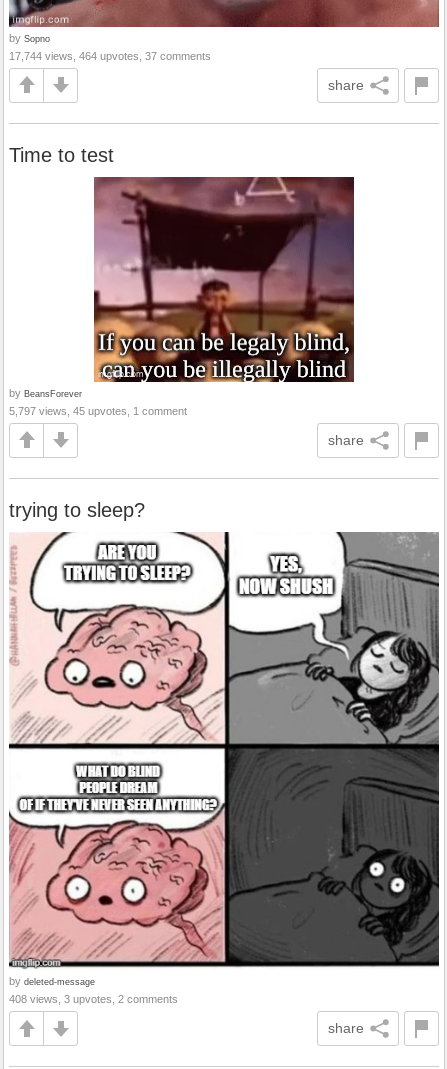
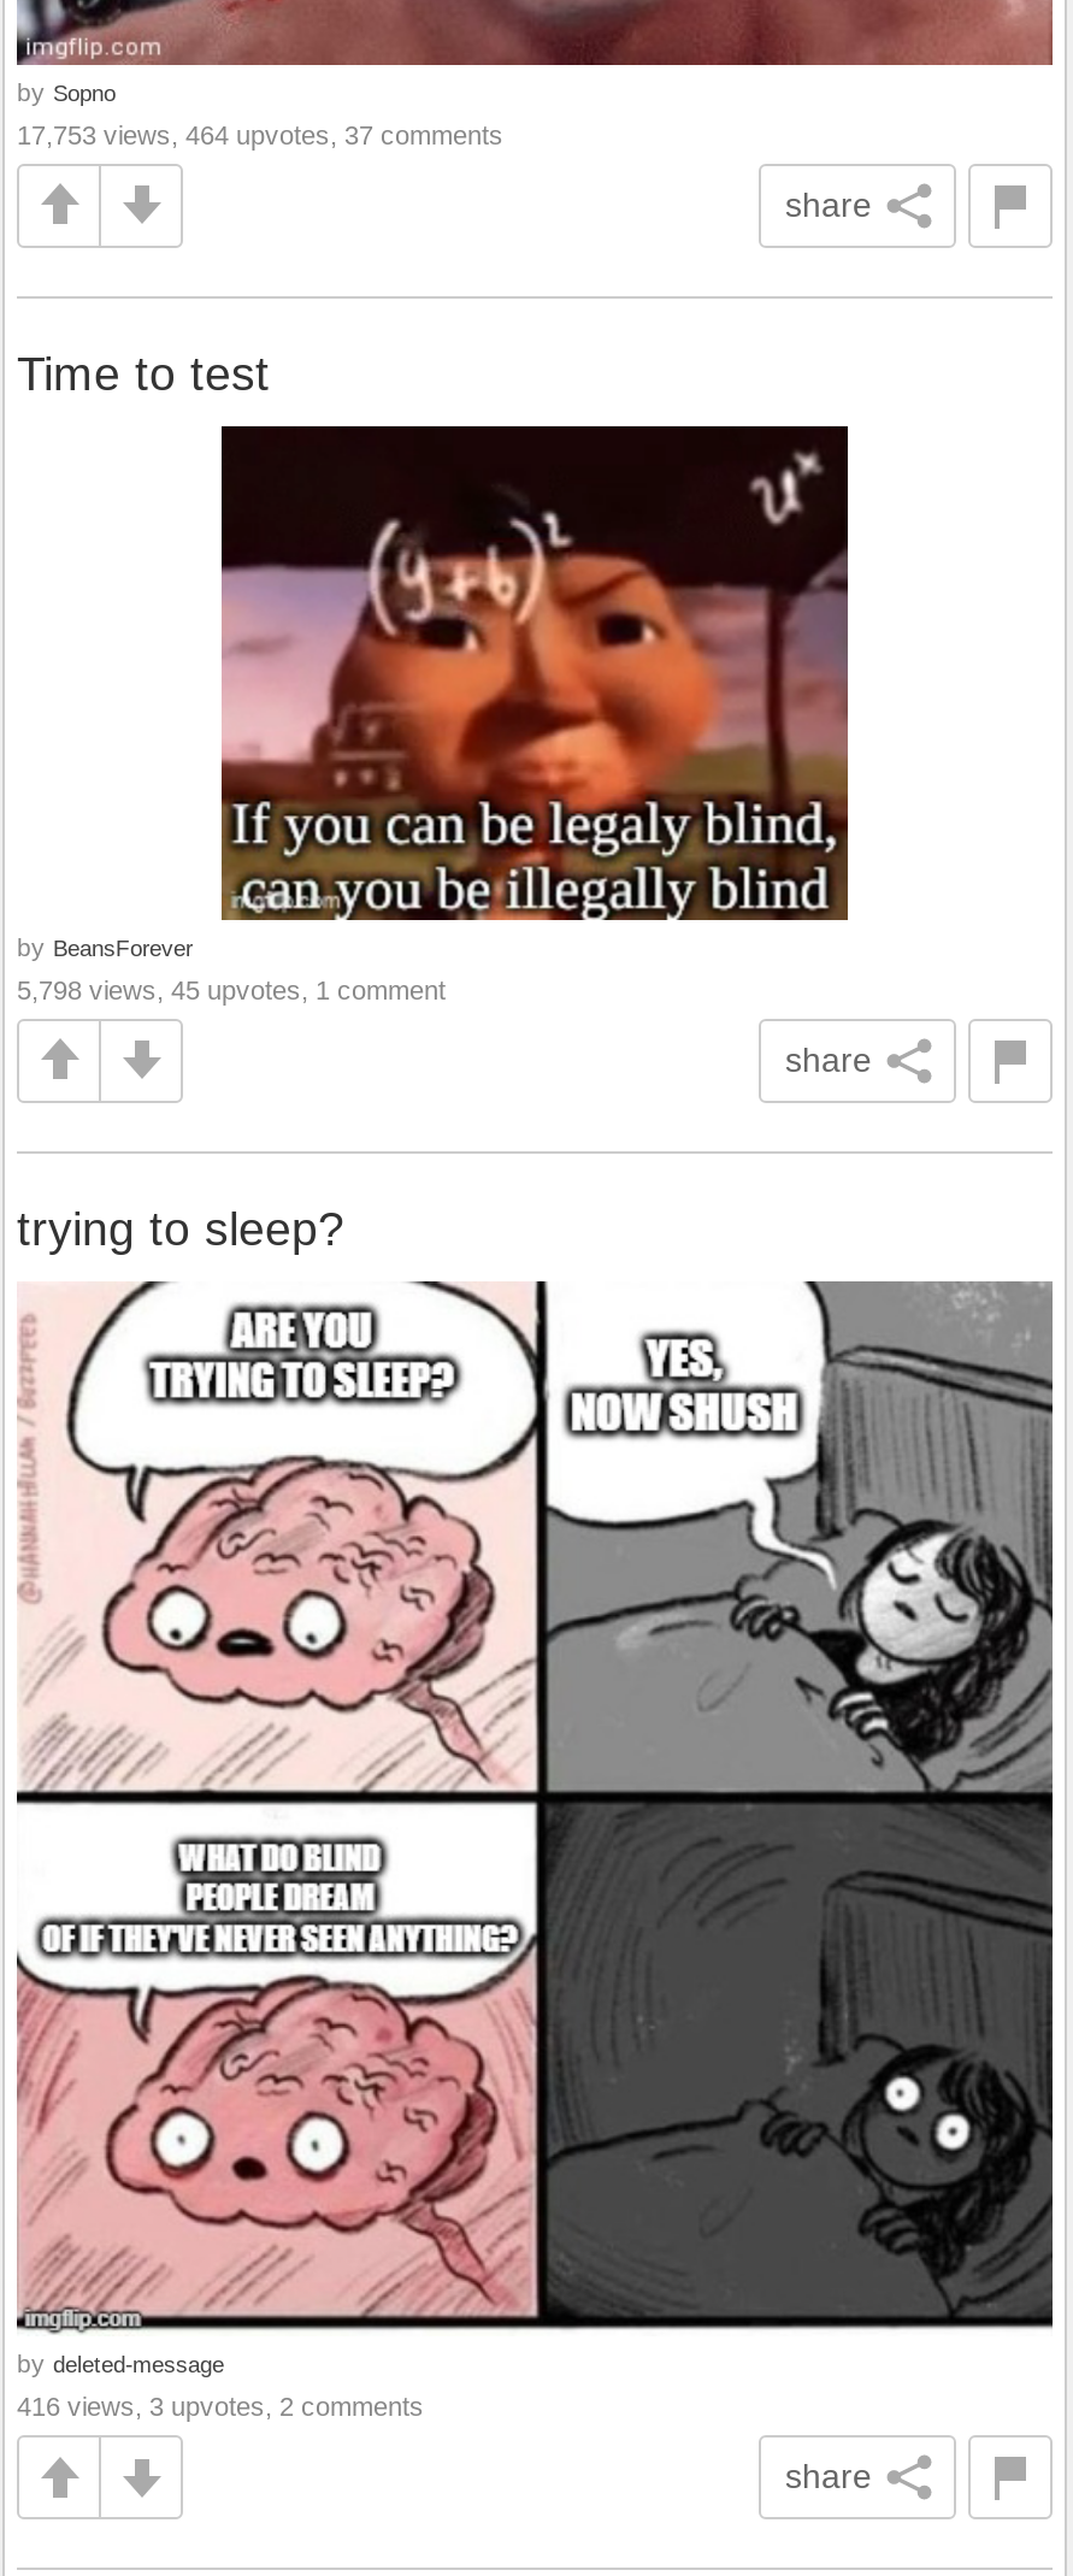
- 17,744 views, 464 upvotes, 37 comments
+ 17,753 views, 464 upvotes, 37 comments

- [image]
- 5,797 views, 45 upvotes, 1 comment
+ [image]
+ 5,798 views, 45 upvotes, 1 comment

- 408 views, 3 upvotes, 2 comments
+ 416 views, 3 upvotes, 2 comments
